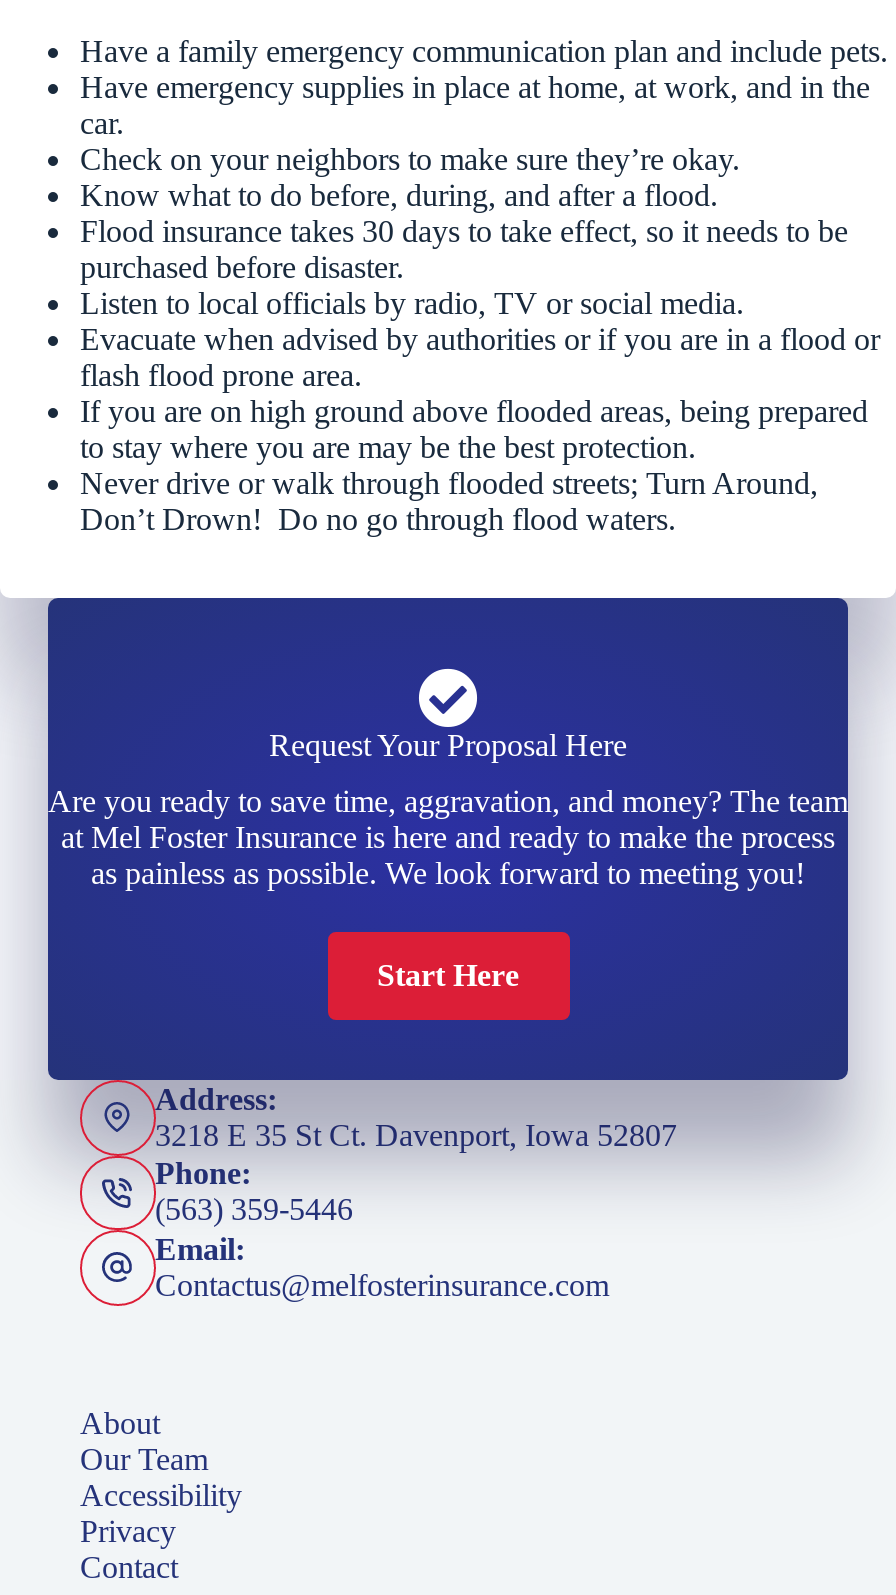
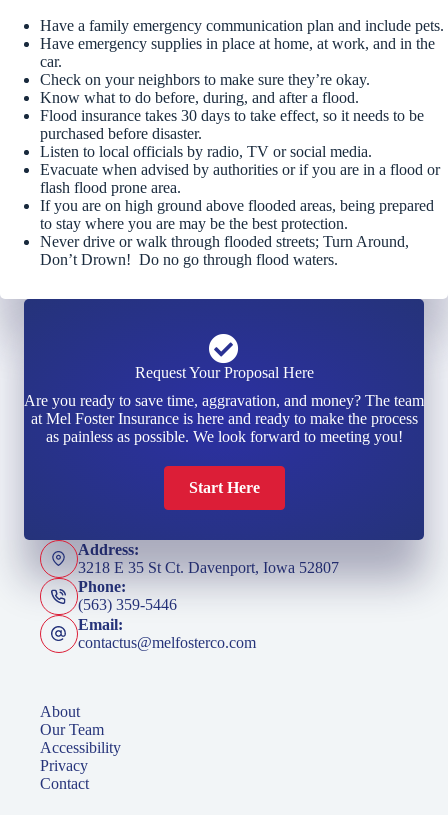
- Contactus@melfosterinsurance.com
+ contactus@melfosterco.com
